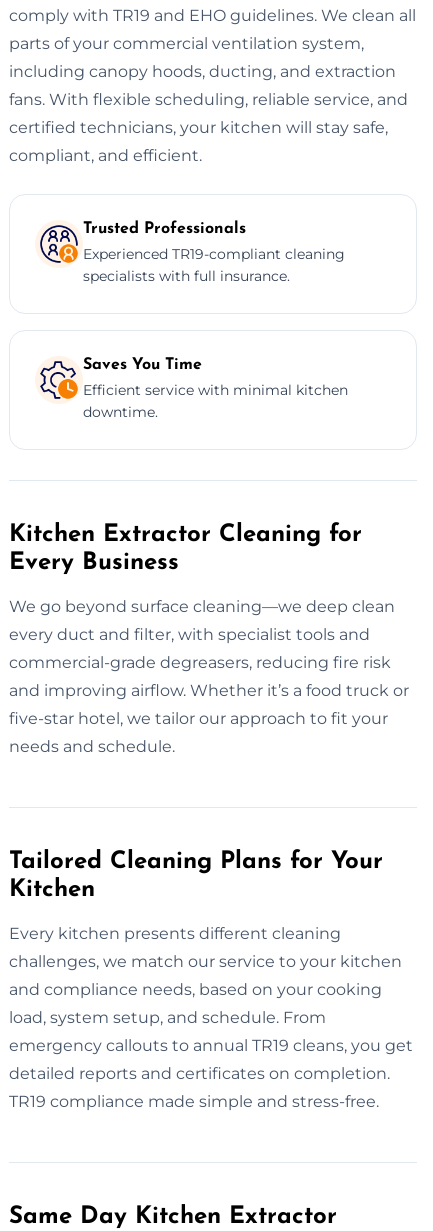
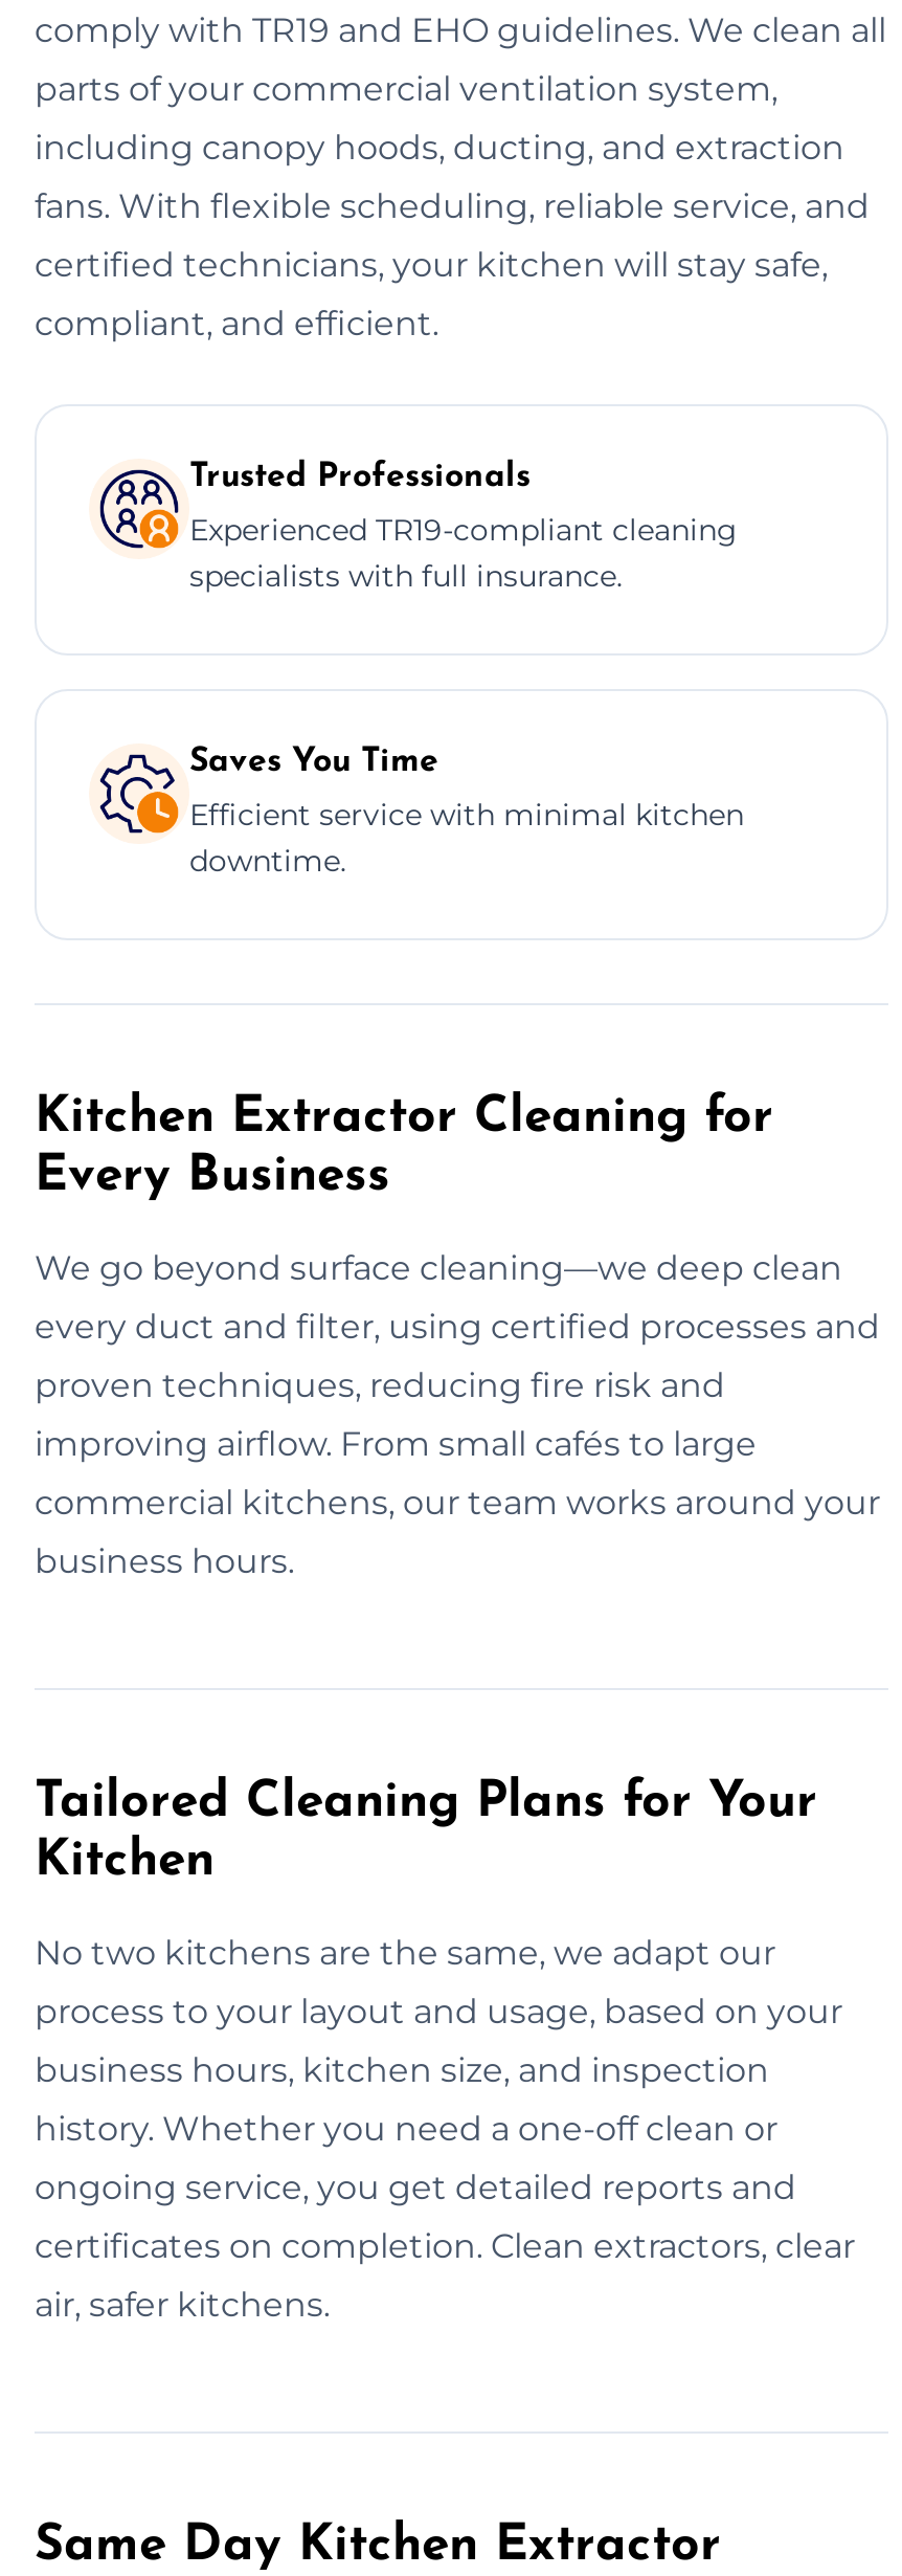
- every duct and filter, with specialist tools and
+ every duct and filter, using certified processes and

- commercial-grade degreasers, reducing fire risk
+ proven techniques, reducing fire risk and

- and improving airflow. Whether it’s a food truck or
+ improving airflow. From small cafés to large

- five-star hotel, we tailor our approach to fit your
+ commercial kitchens, our team works around your

- needs and schedule.
+ business hours.

- Every kitchen presents different cleaning
+ No two kitchens are the same, we adapt our

- challenges, we match our service to your kitchen
+ process to your layout and usage, based on your

- and compliance needs, based on your cooking
+ business hours, kitchen size, and inspection

- load, system setup, and schedule. From
+ history. Whether you need a one-off clean or

- emergency callouts to annual TR19 cleans, you get
+ ongoing service, you get detailed reports and

- detailed reports and certificates on completion.
+ certificates on completion. Clean extractors, clear

- TR19 compliance made simple and stress-free.
+ air, safer kitchens.
